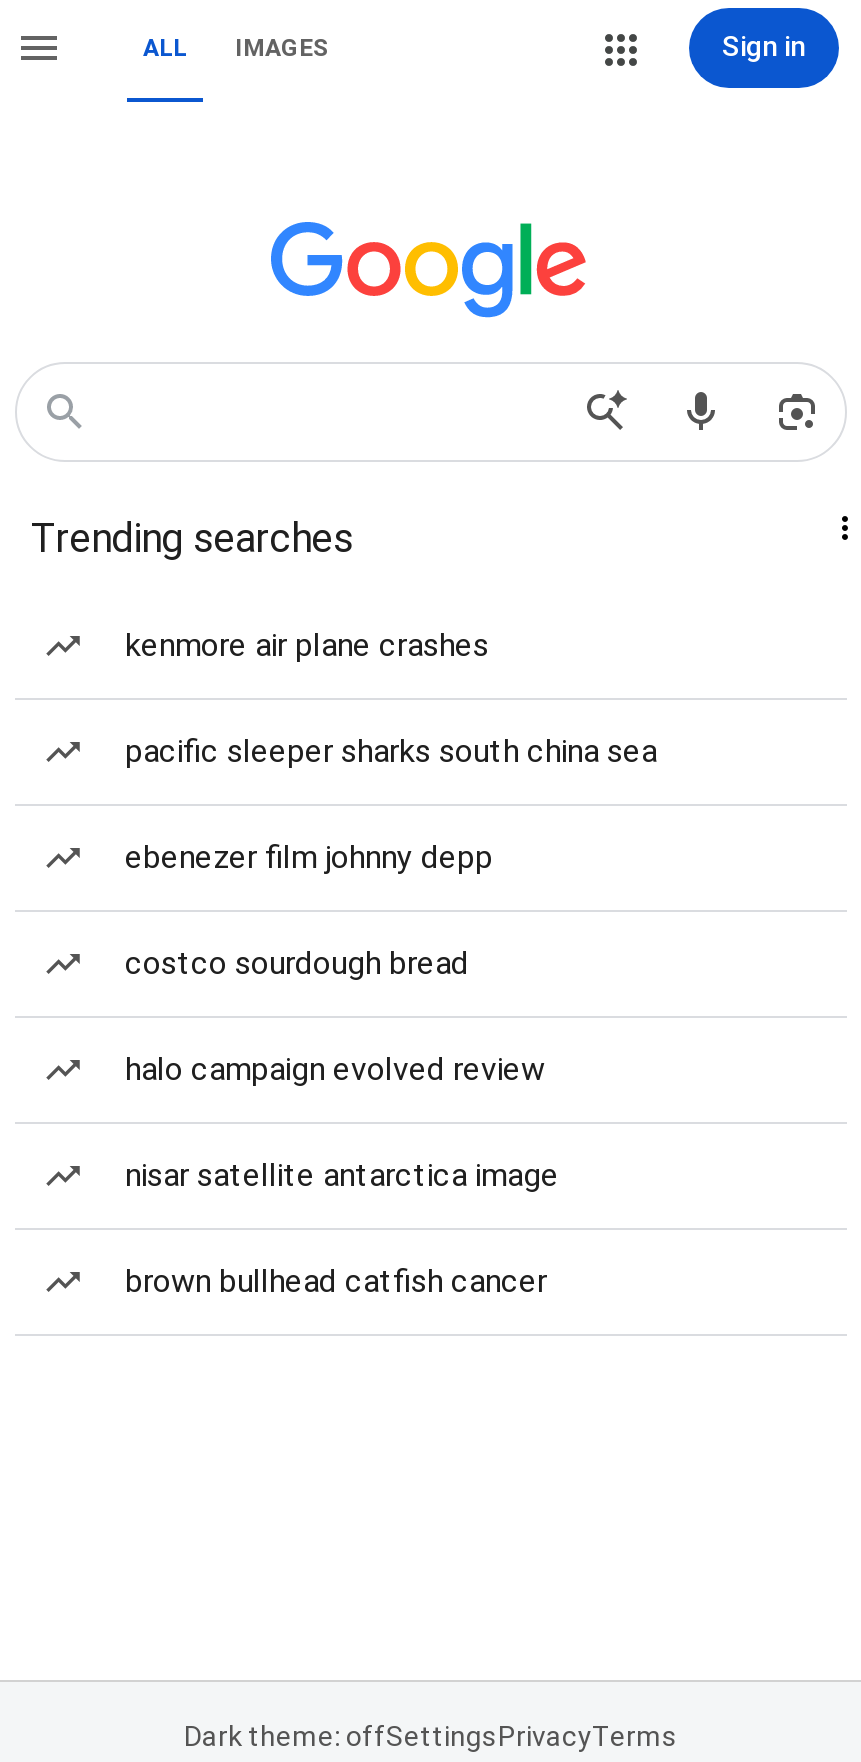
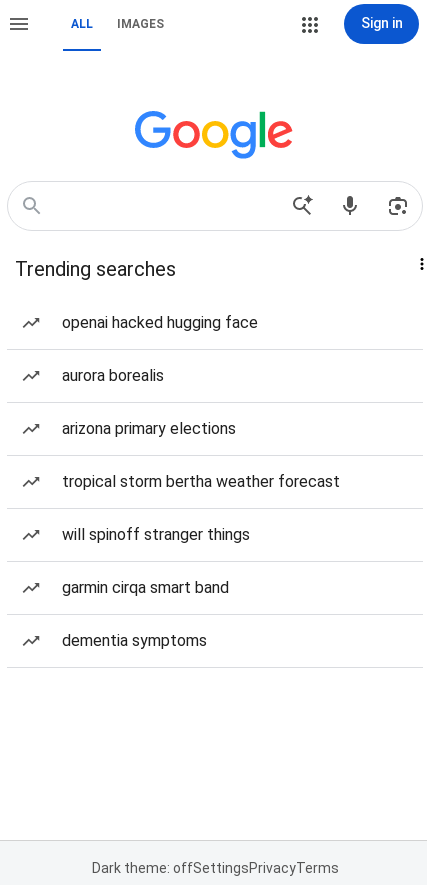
- kenmore air plane crashes
+ openai hacked hugging face

- pacific sleeper sharks south china sea
+ aurora borealis

- ebenezer film johnny depp
+ arizona primary elections

- costco sourdough bread
+ tropical storm bertha weather forecast

- halo campaign evolved review
+ will spinoff stranger things

- nisar satellite antarctica image
+ garmin cirqa smart band

- brown bullhead catfish cancer
+ dementia symptoms
